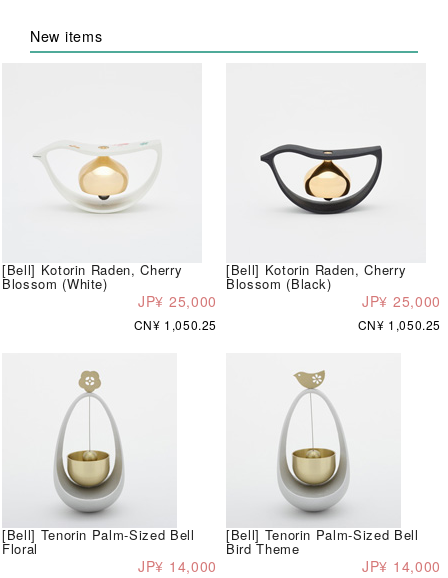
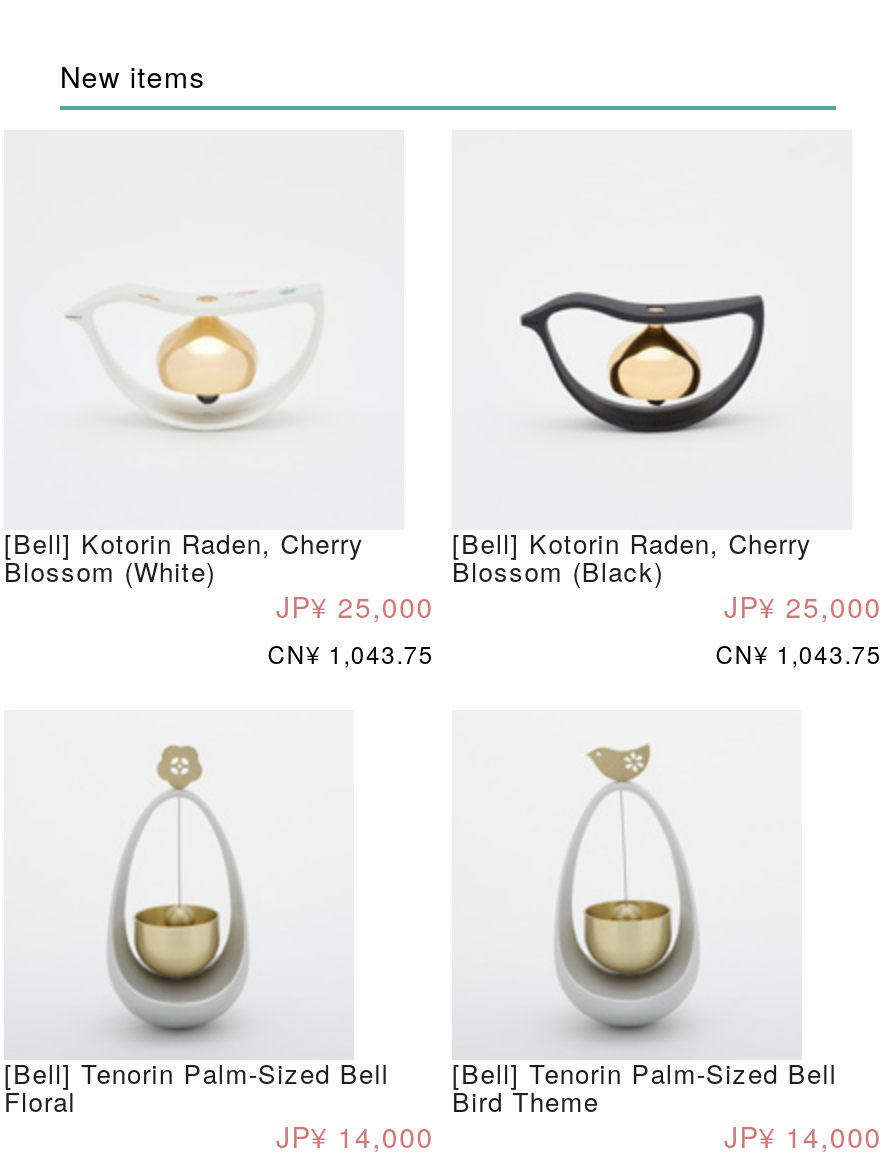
- CN¥ 1,050.25
+ CN¥ 1,043.75

- CN¥ 1,050.25
+ CN¥ 1,043.75
